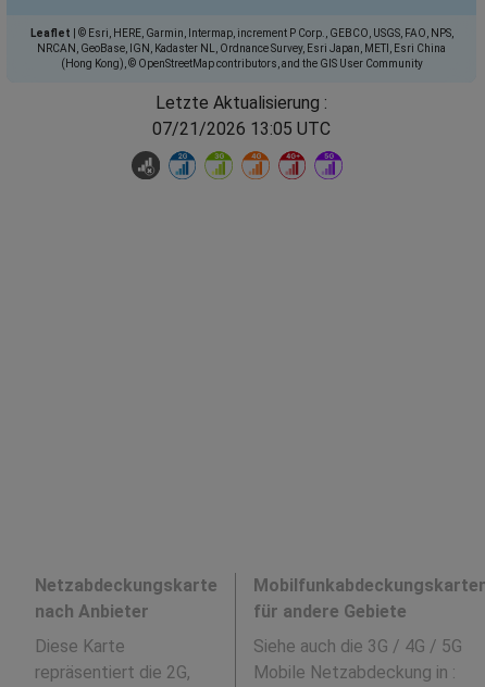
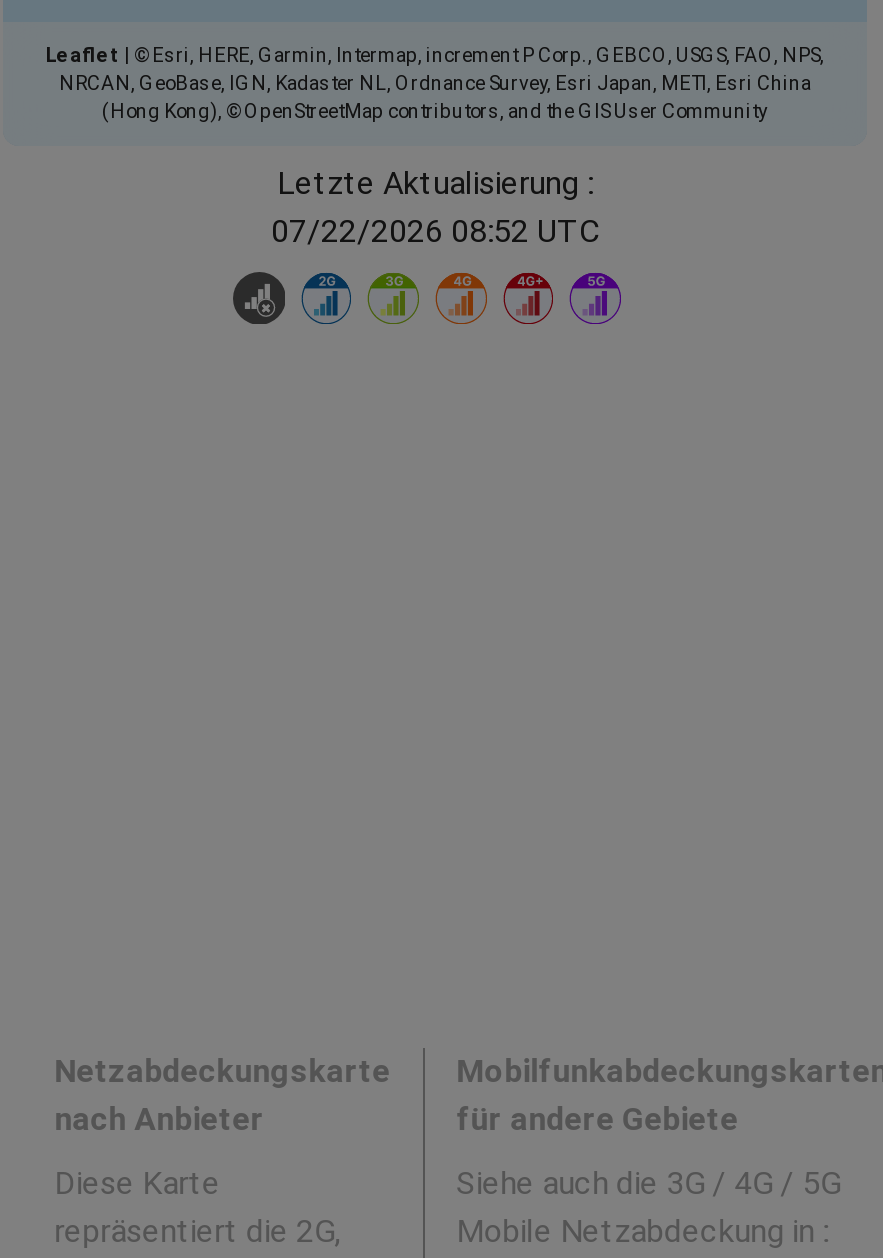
- 07/21/2026 13:05 UTC
+ 07/22/2026 08:52 UTC
